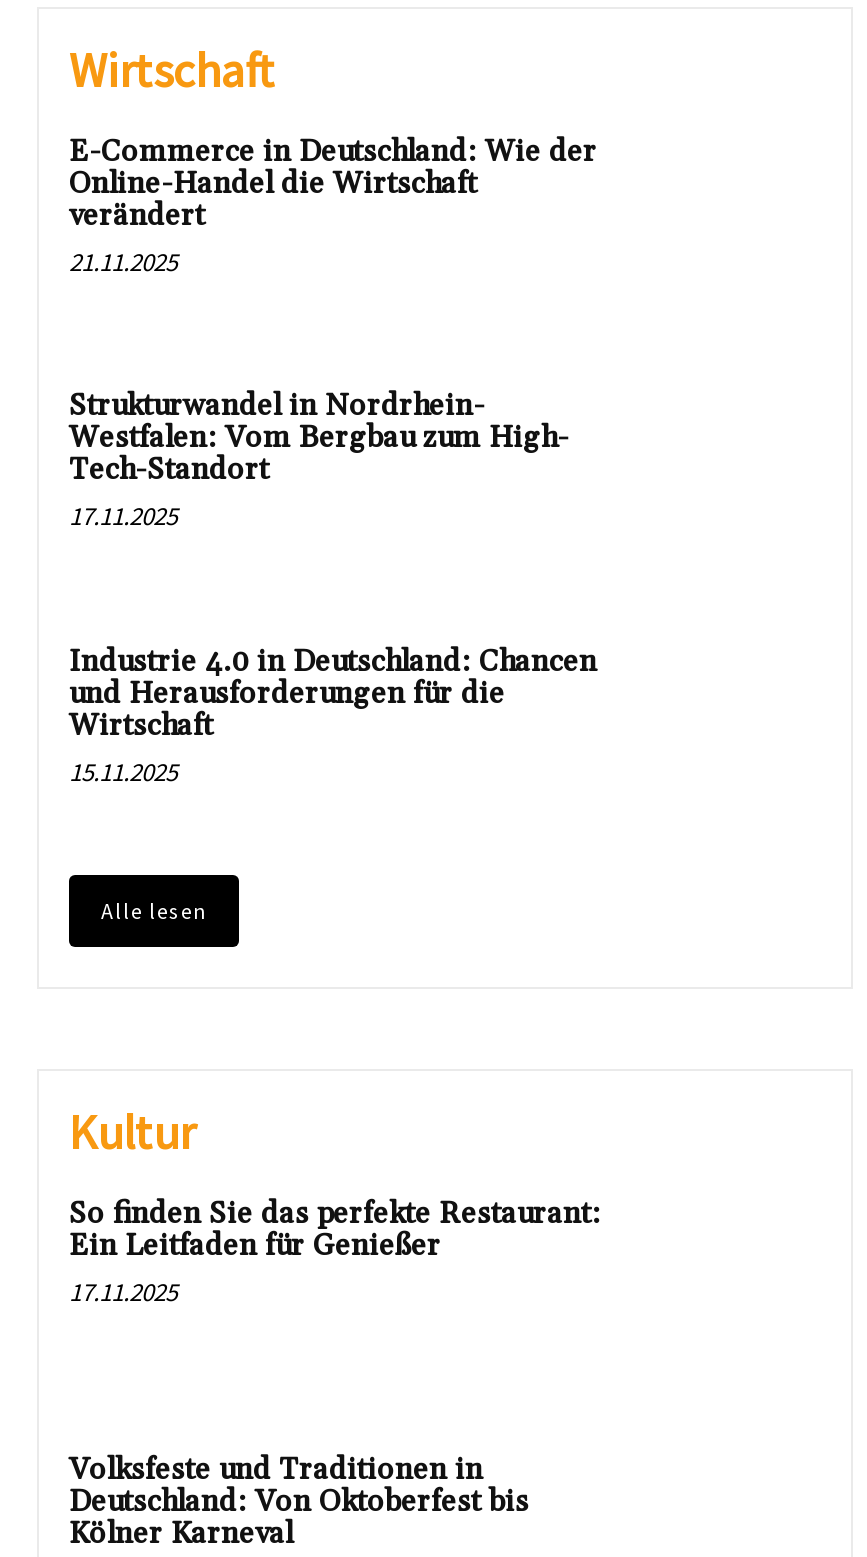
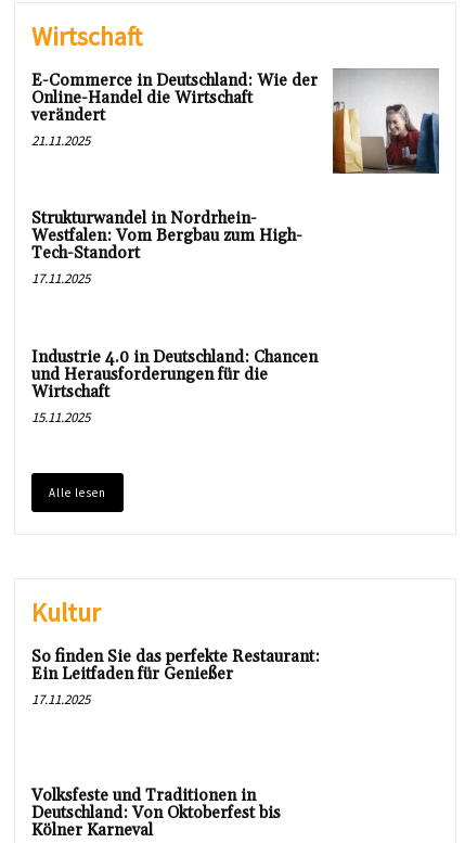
+ [image]
